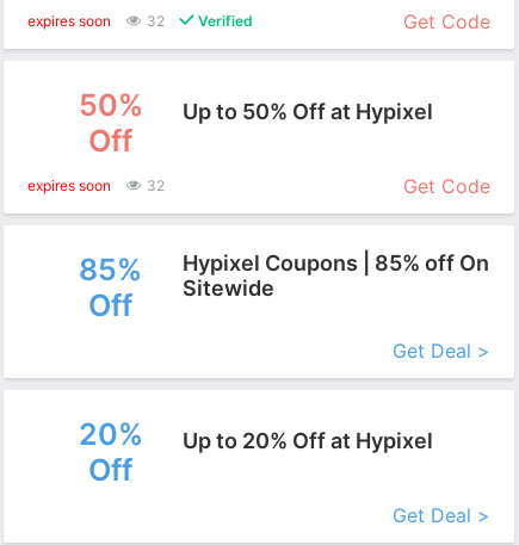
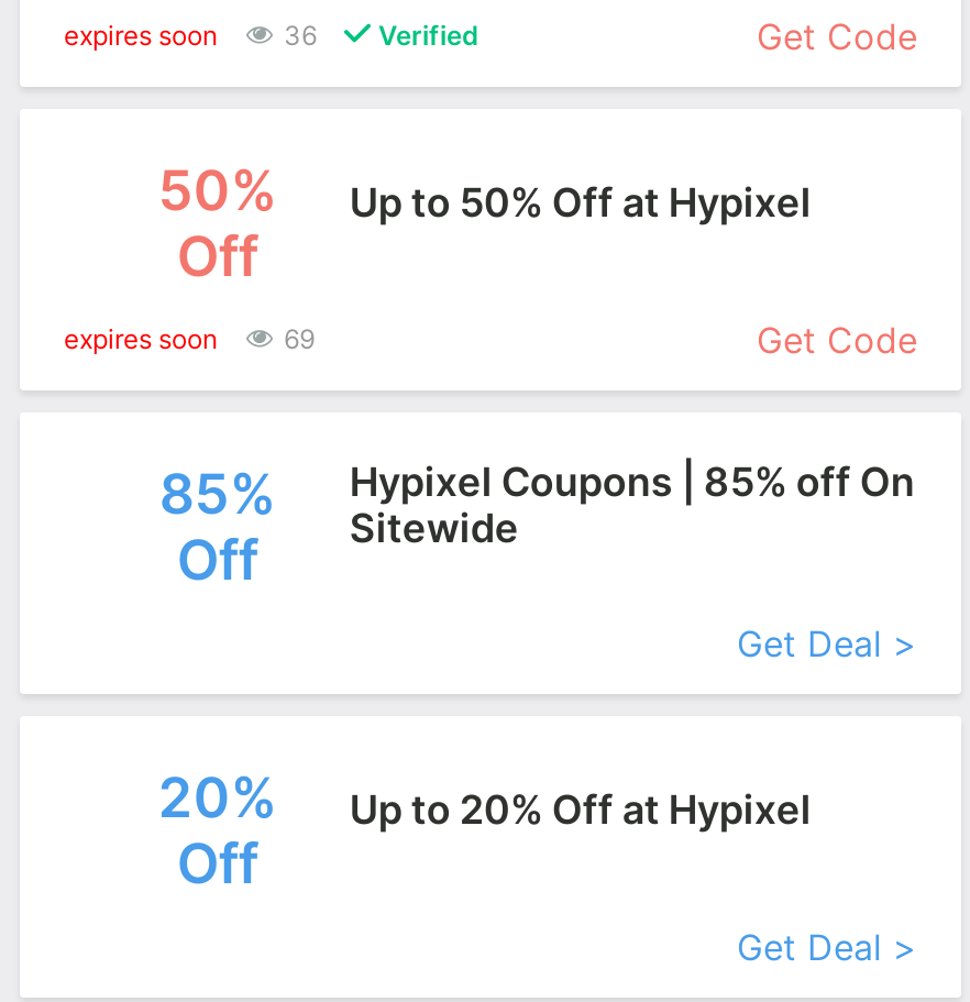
- expires soon 32 Verified
+ expires soon 36 Verified

- expires soon 32
+ expires soon 69
